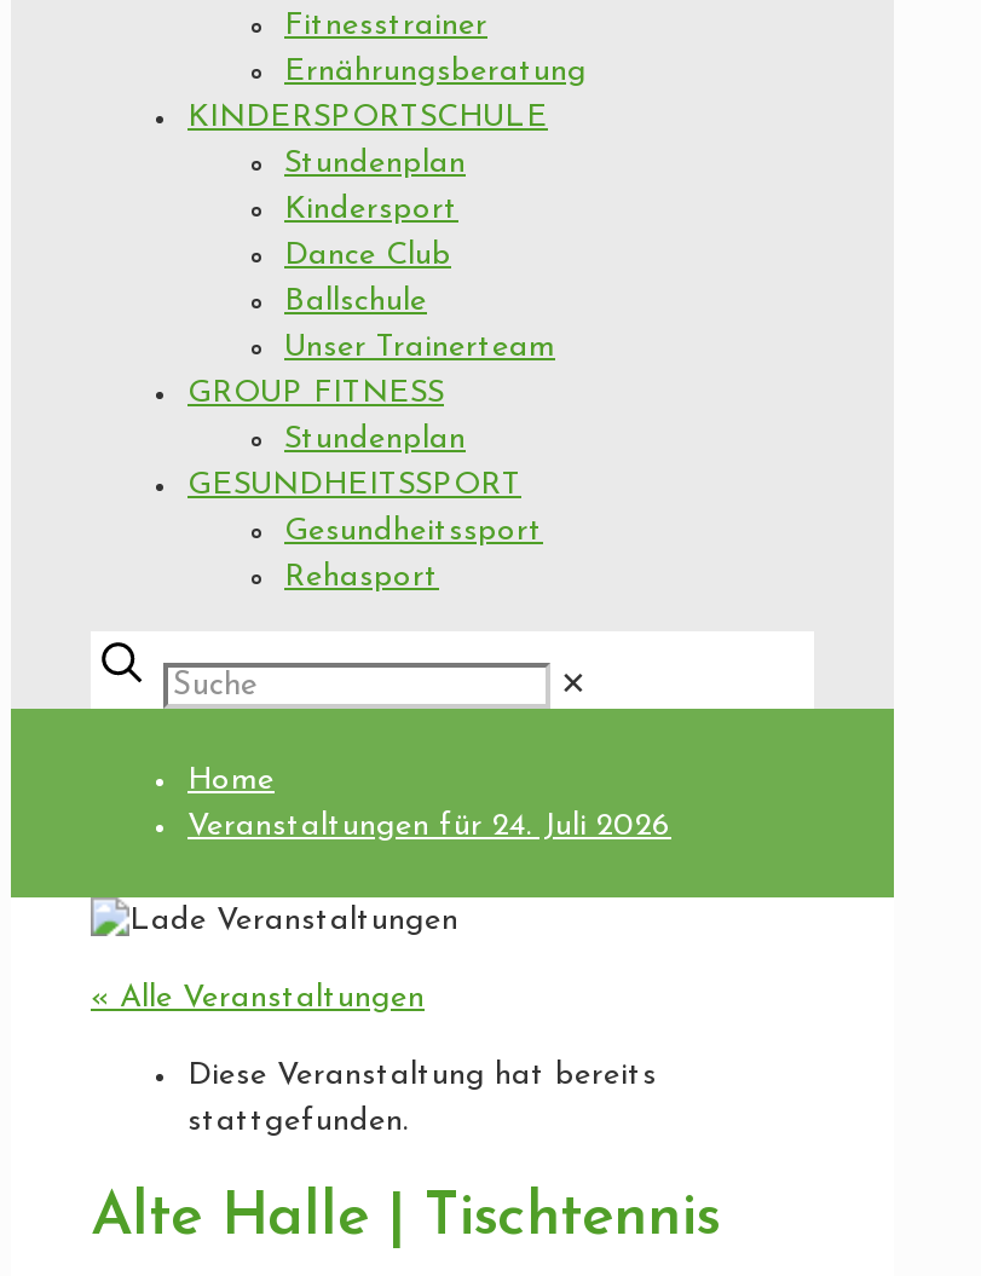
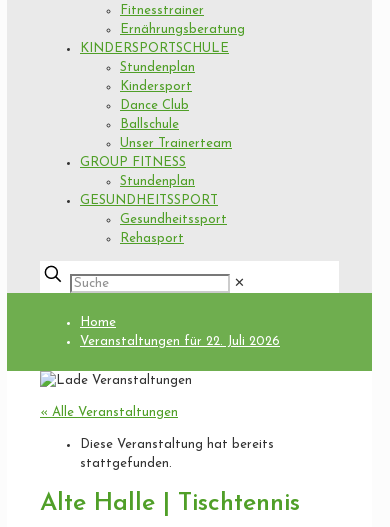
- Veranstaltungen für 24. Juli 2026
+ Veranstaltungen für 22. Juli 2026
